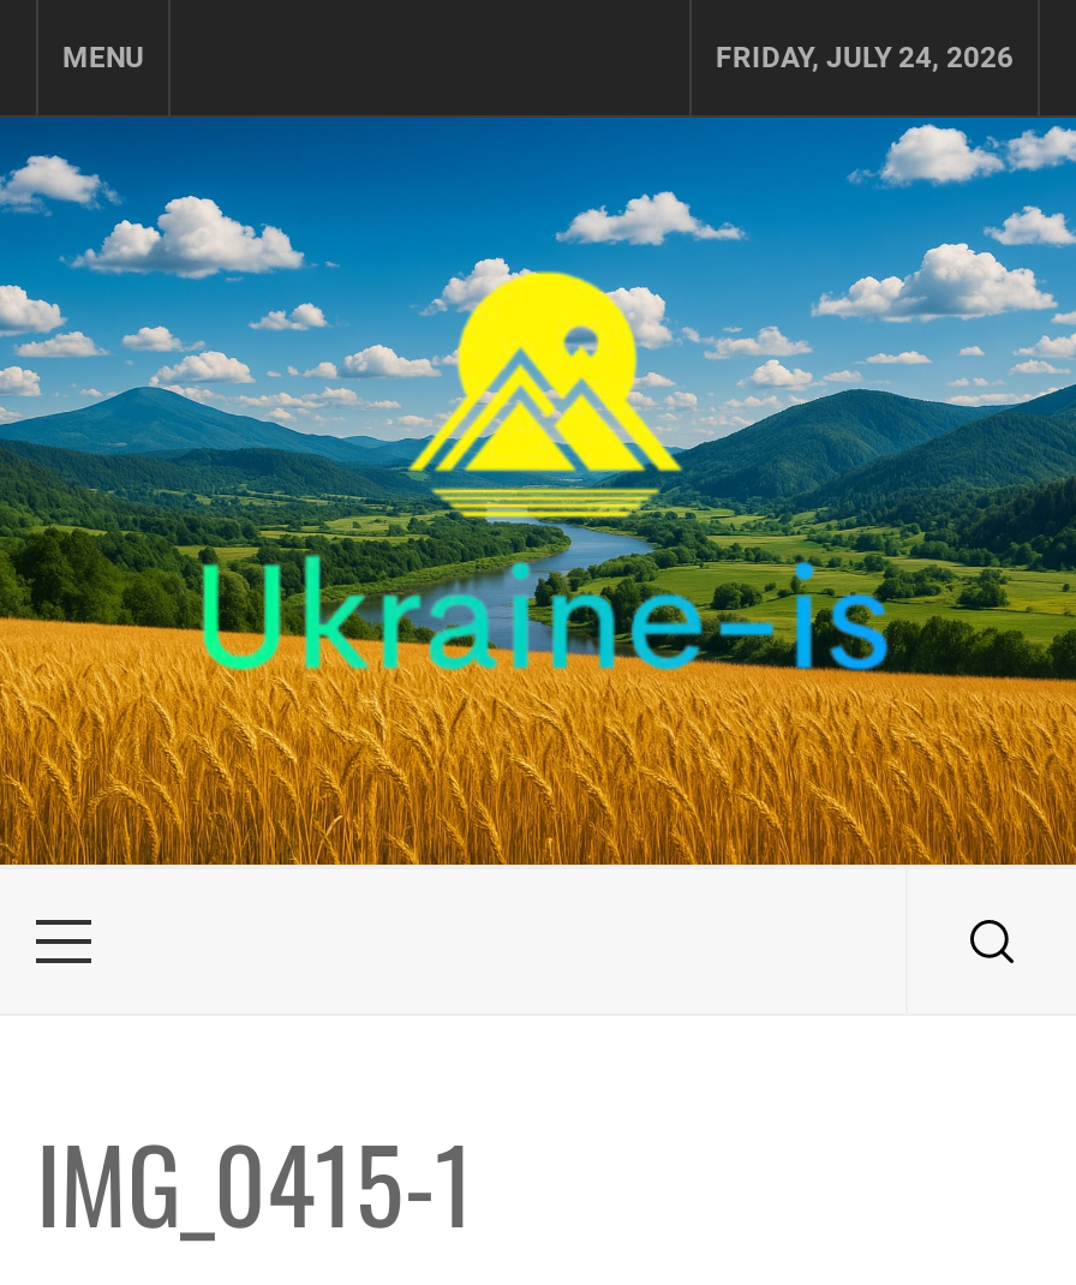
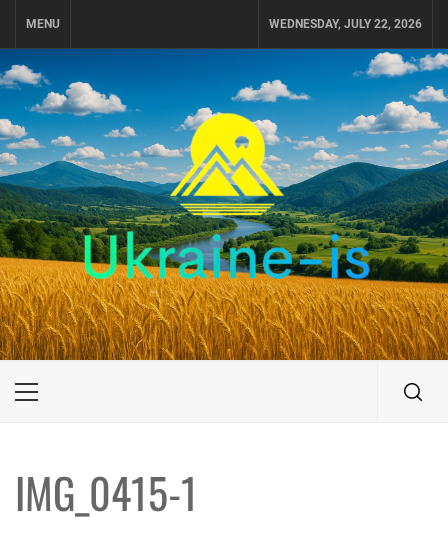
- FRIDAY, JULY 24, 2026
+ WEDNESDAY, JULY 22, 2026
